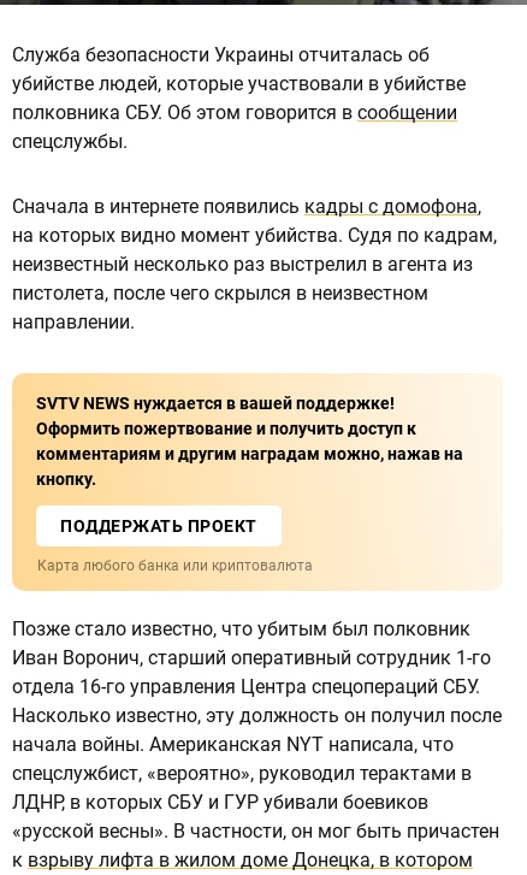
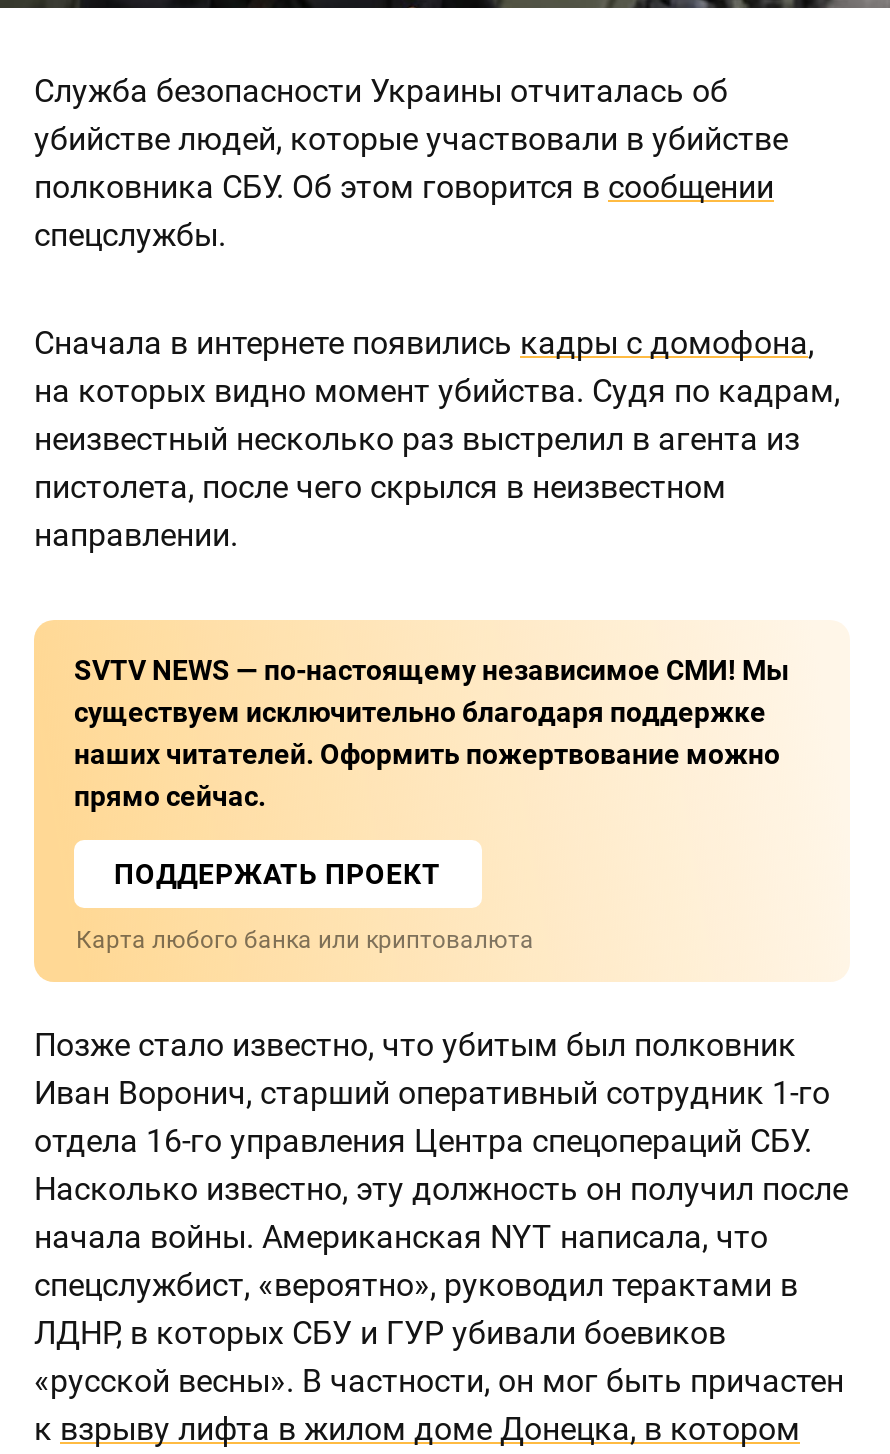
- SVTV NEWS нуждается в вашей поддержке!
- Оформить пожертвование и получить доступ к
- комментариям и другим наградам можно, нажав на
- кнопку.
+ SVTV NEWS — по-настоящему независимое СМИ! Мы
+ существуем исключительно благодаря поддержке
+ наших читателей. Оформить пожертвование можно
+ прямо сейчас.
